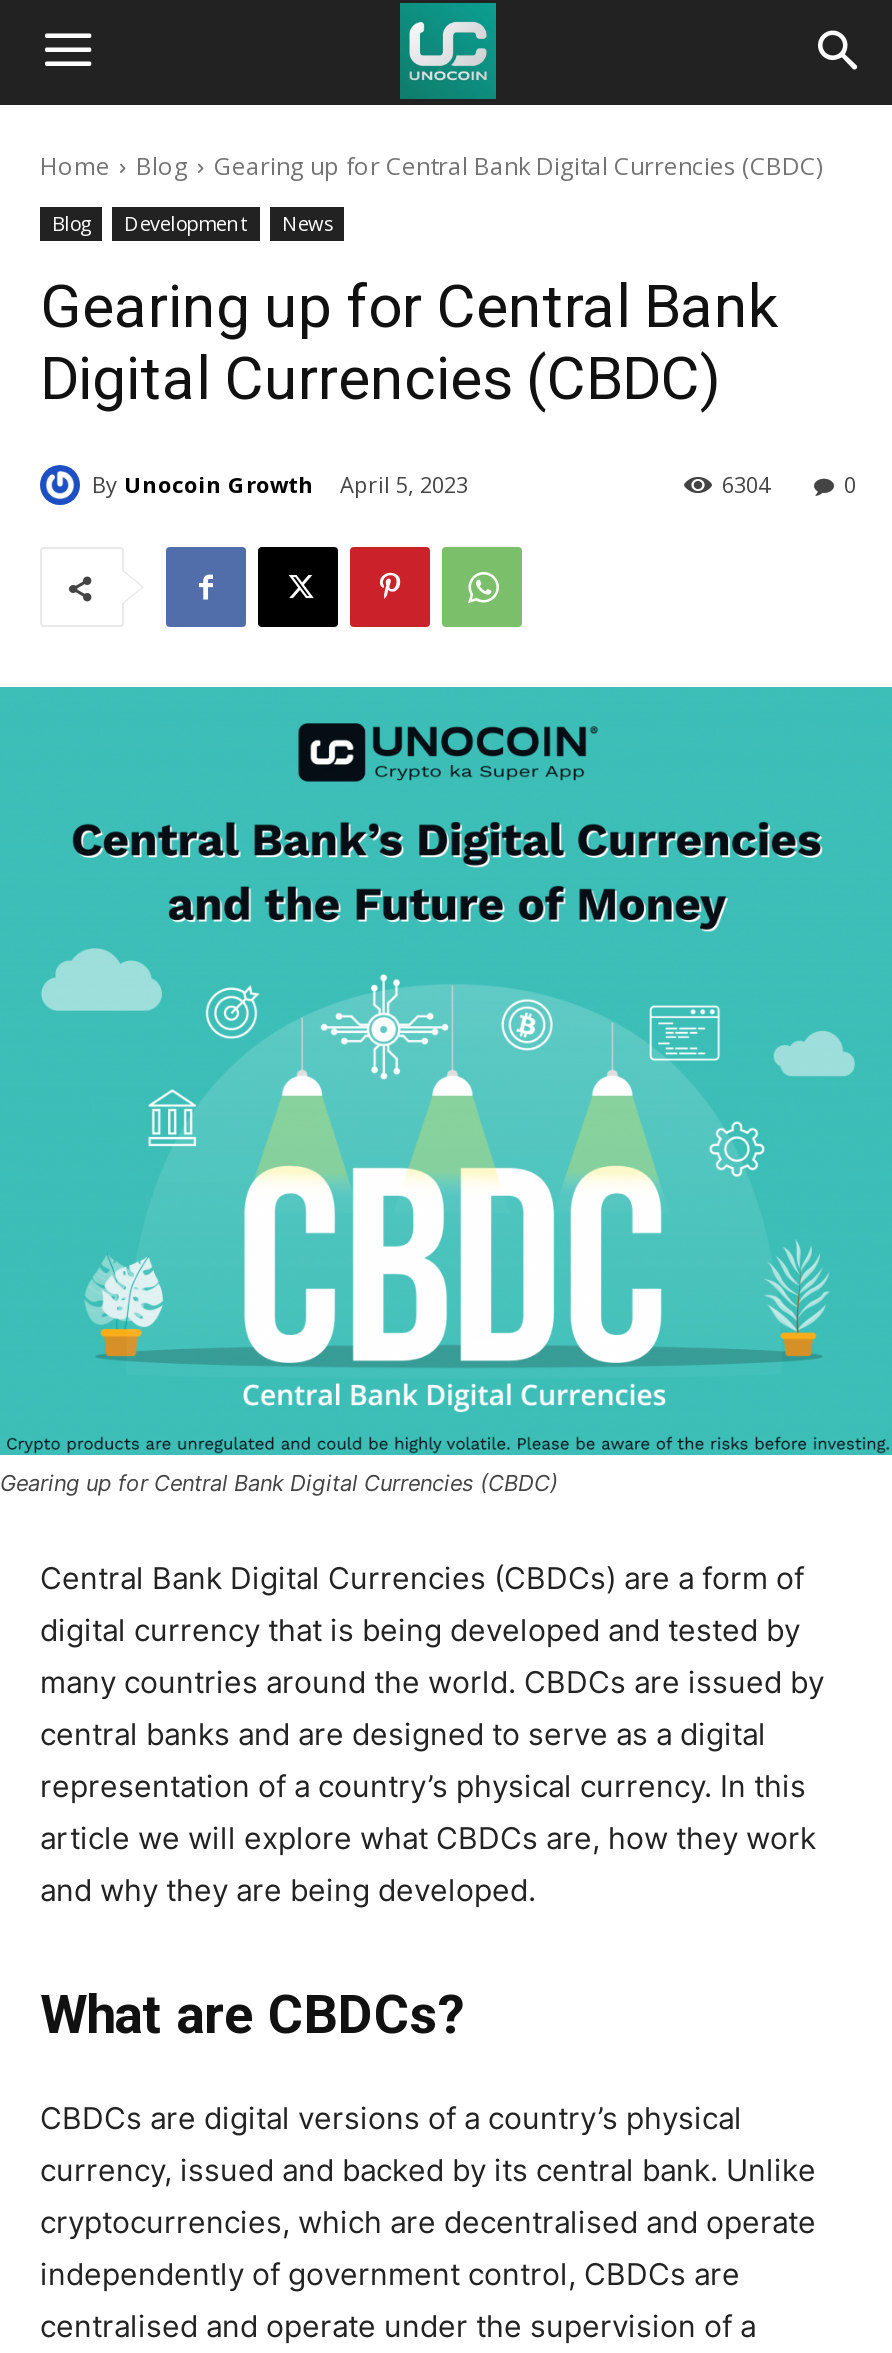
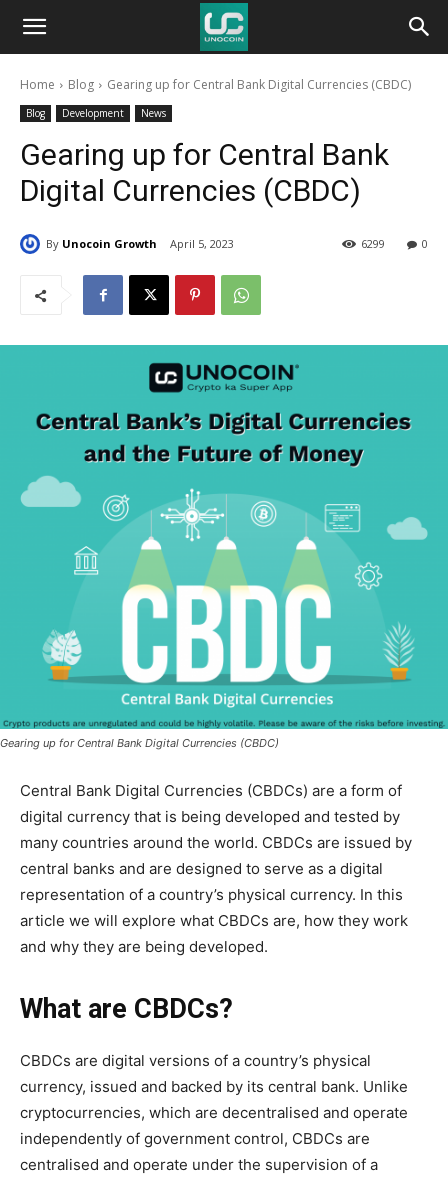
- 6304
+ 6299
